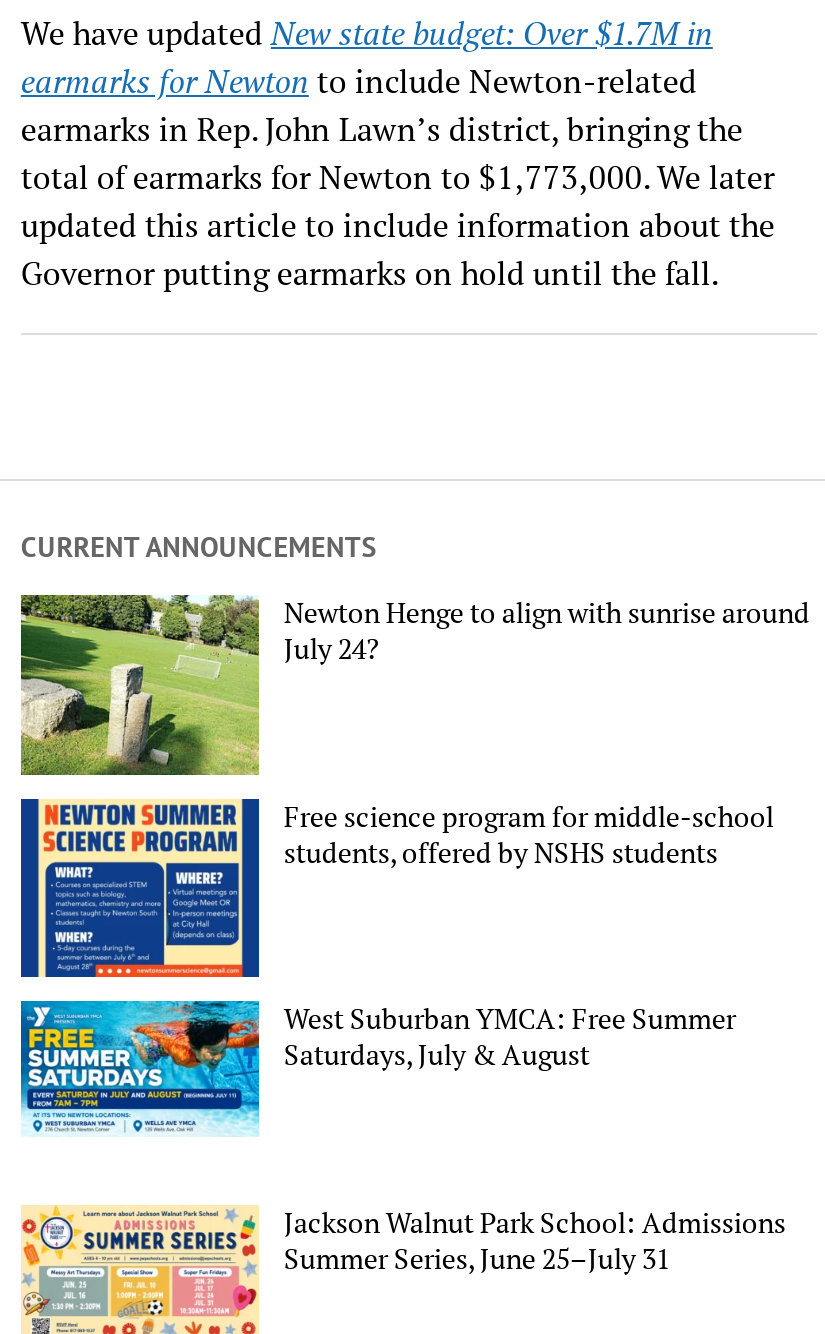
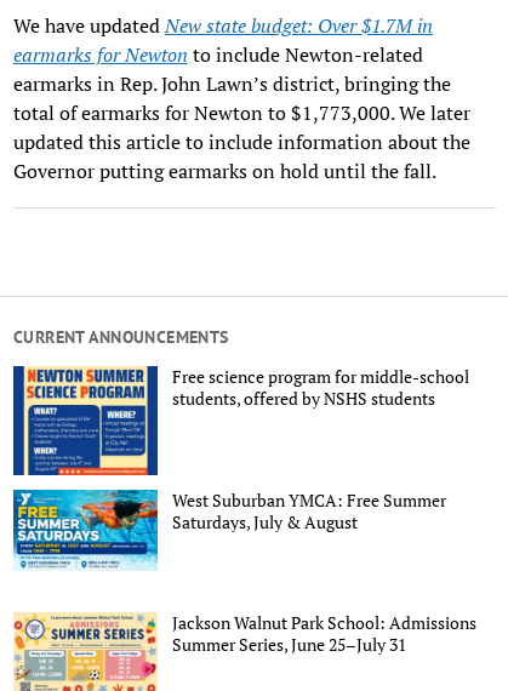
- [image]
- Newton Henge to align with sunrise around
- July 24?
